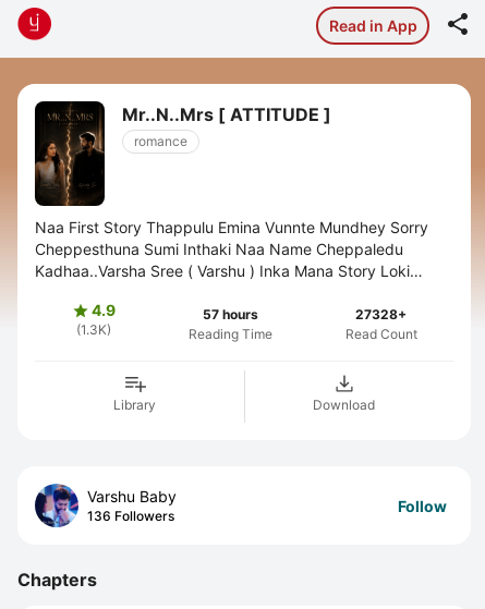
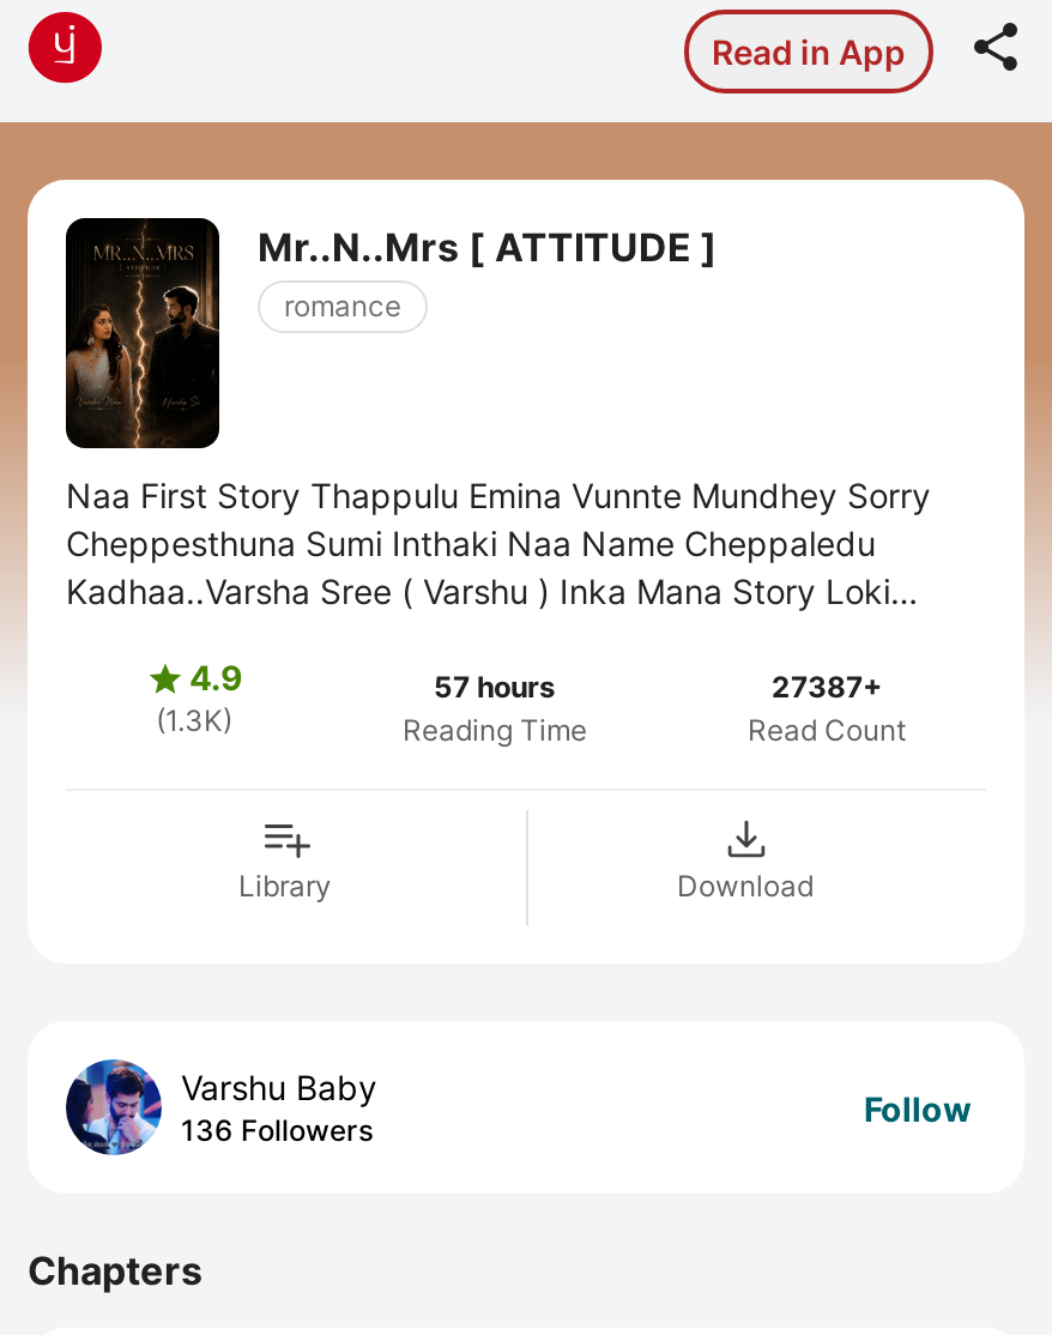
- 27328+
+ 27387+
